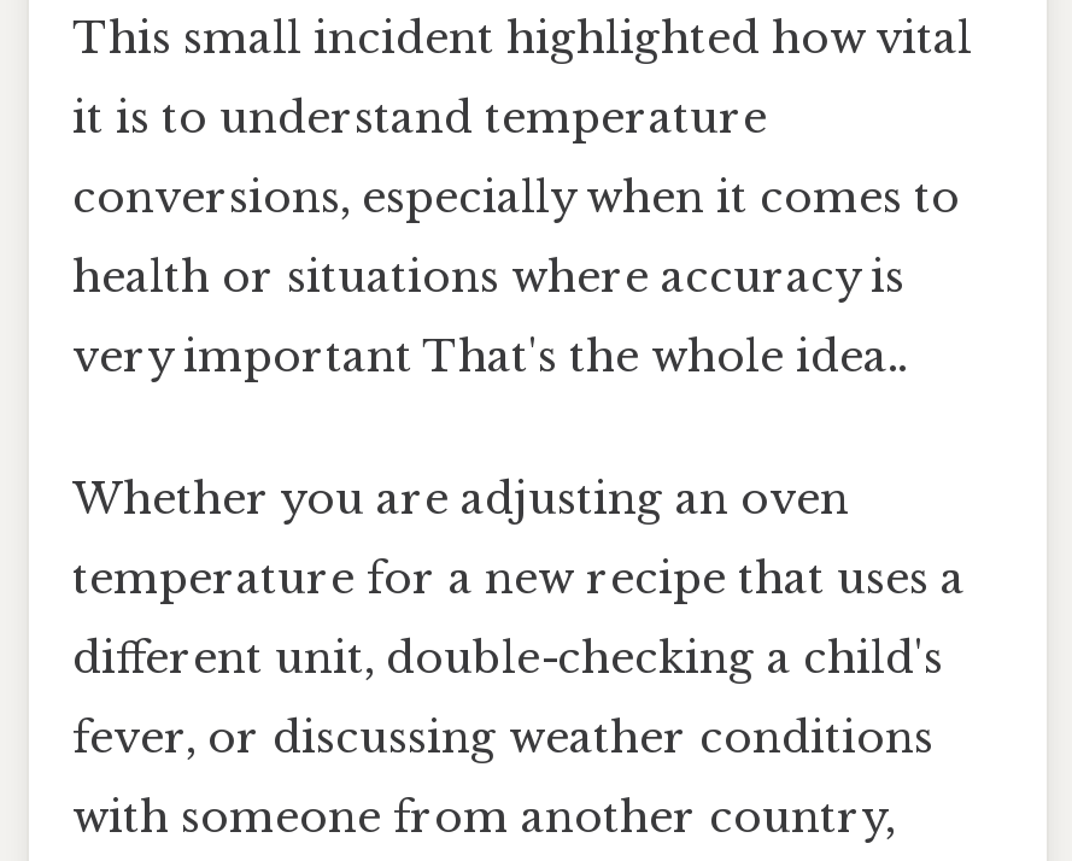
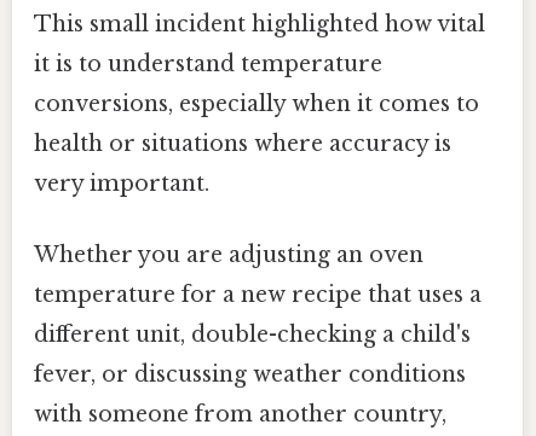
- very important That's the whole idea..
+ very important.
